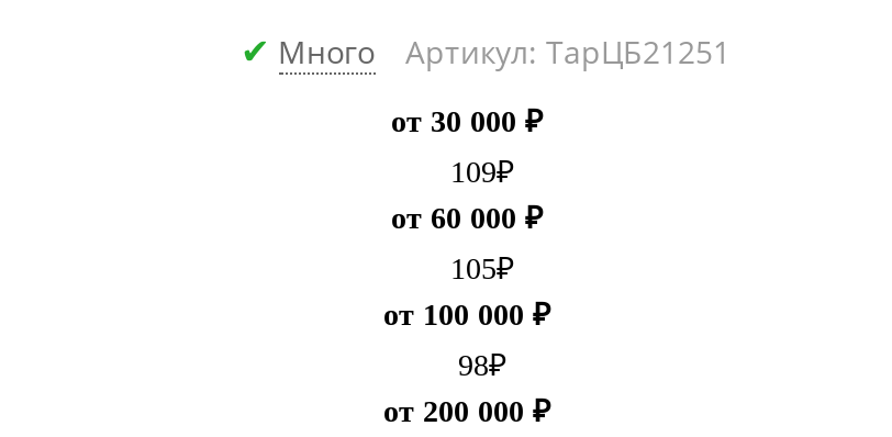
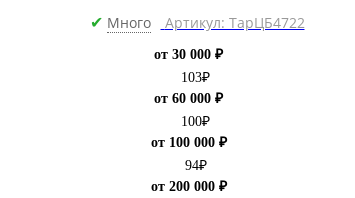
- Артикул: ТарЦБ21251
+ Артикул: ТарЦБ4722

- 109₽
+ 103₽

- 105₽
+ 100₽

- 98₽
+ 94₽
